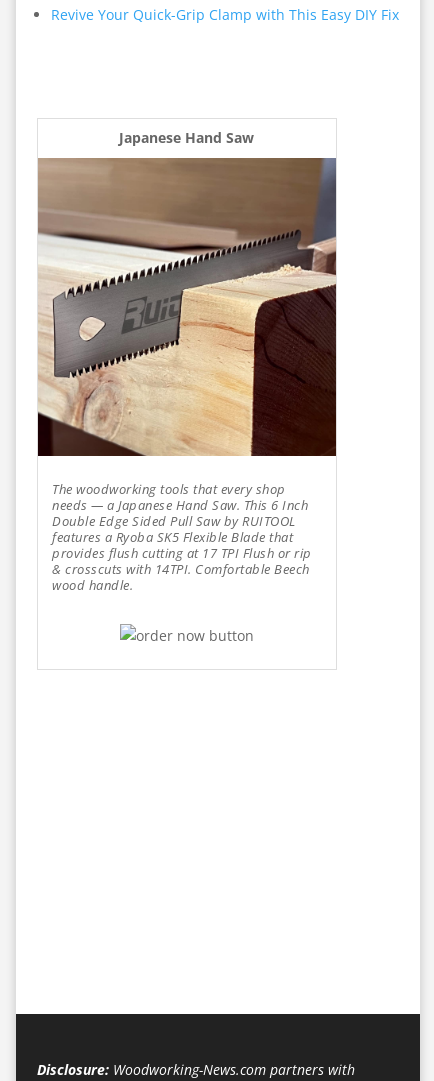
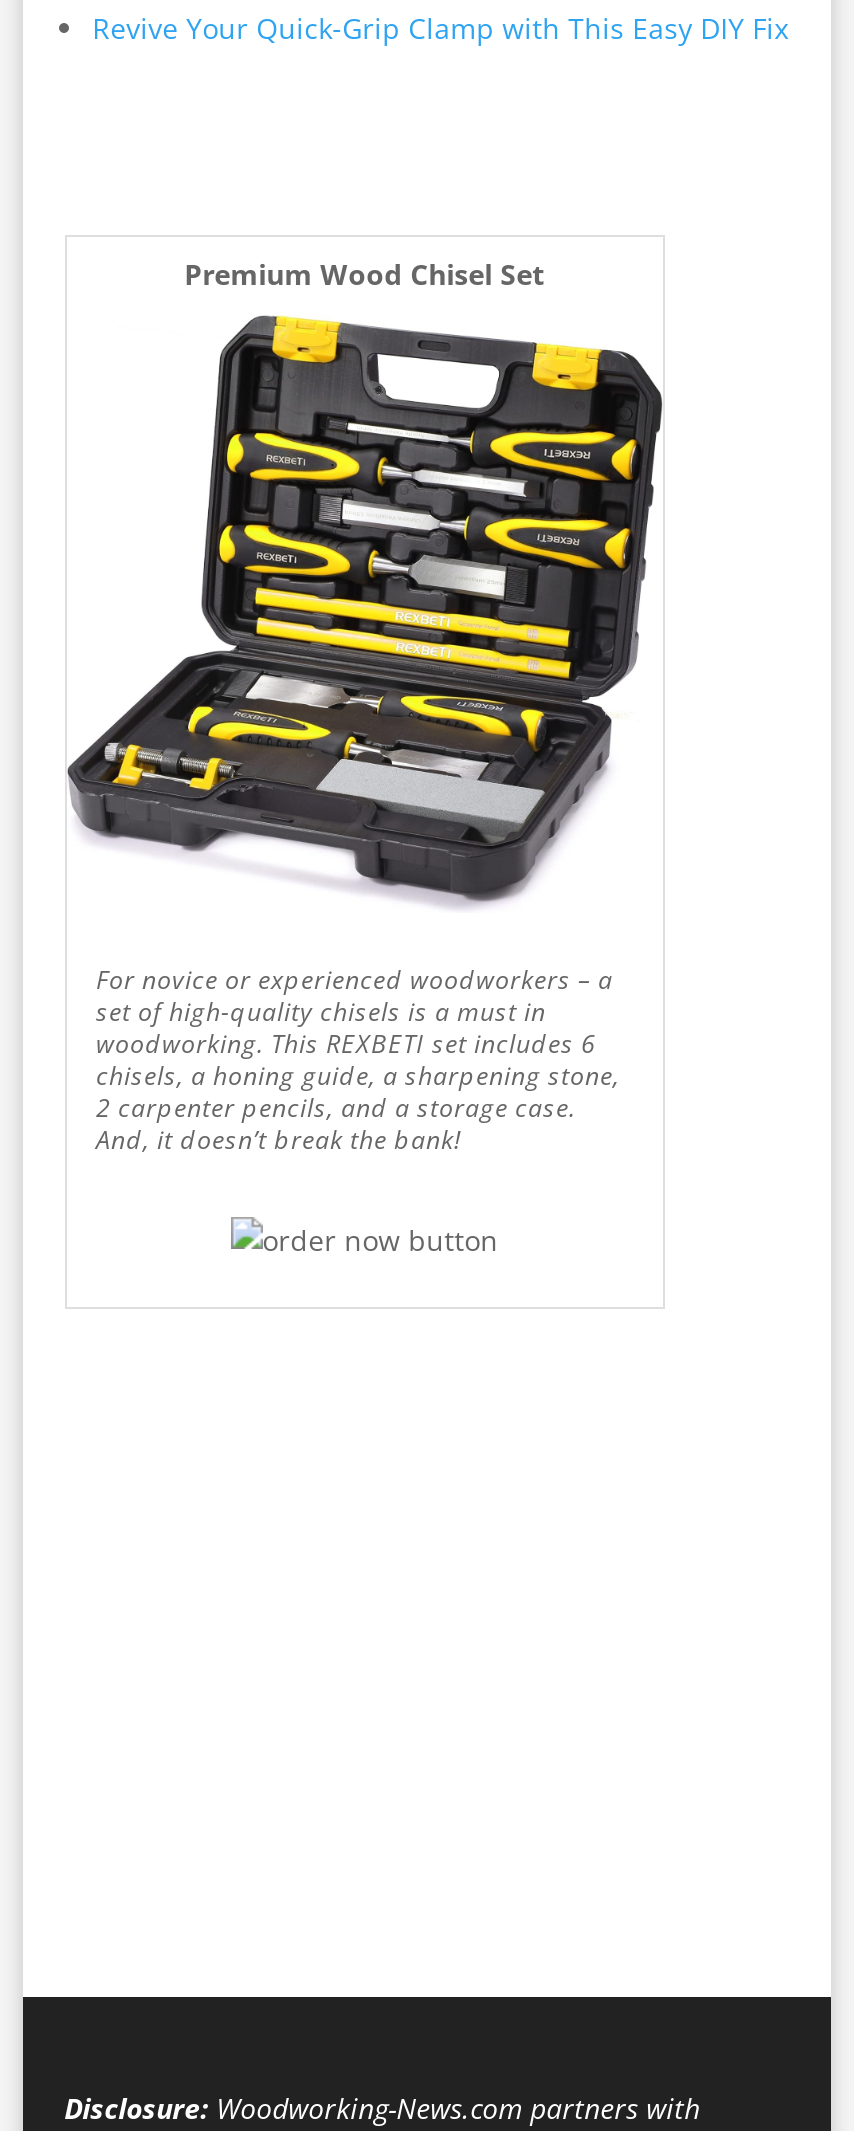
- Japanese Hand Saw
+ Premium Wood Chisel Set

- [image]
- The woodworking tools that every shop
- needs — a Japanese Hand Saw. This 6 Inch
- Double Edge Sided Pull Saw by RUITOOL
- features a Ryoba SK5 Flexible Blade that
- provides flush cutting at 17 TPI Flush or rip
- & crosscuts with 14TPI. Comfortable Beech
- wood handle.
+ [image]
+ For novice or experienced woodworkers – a
+ set of high-quality chisels is a must in
+ woodworking. This REXBETI set includes 6
+ chisels, a honing guide, a sharpening stone,
+ 2 carpenter pencils, and a storage case.
+ And, it doesn’t break the bank!
